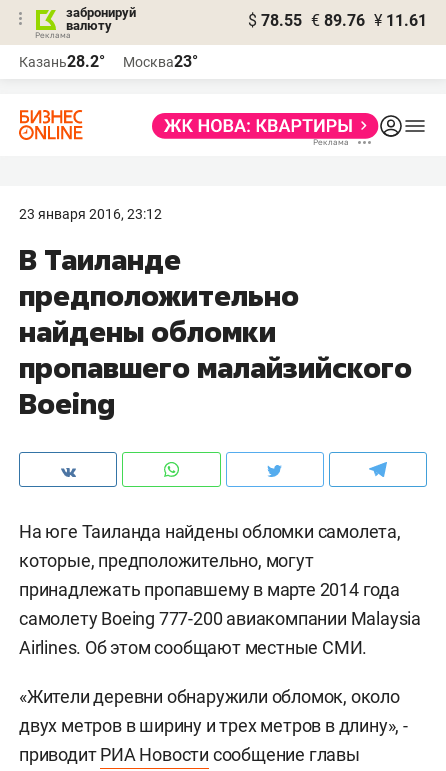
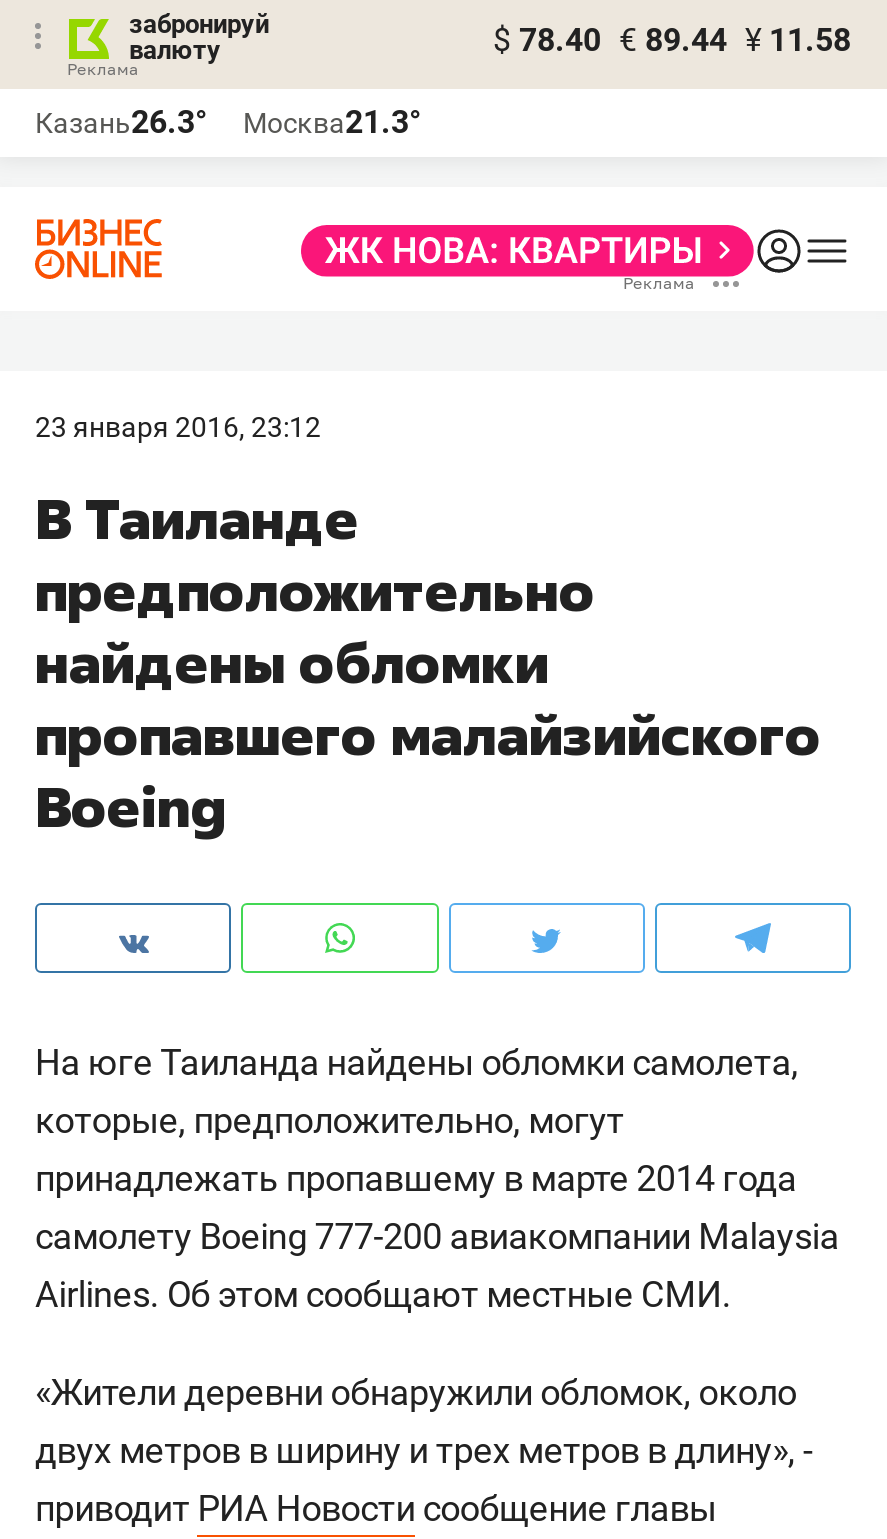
- $ 78.55 € 89.76 ¥ 11.61
+ $ 78.40 € 89.44 ¥ 11.58

- Казань28.2°
+ Казань26.3°

- Москва23°
+ Москва21.3°
